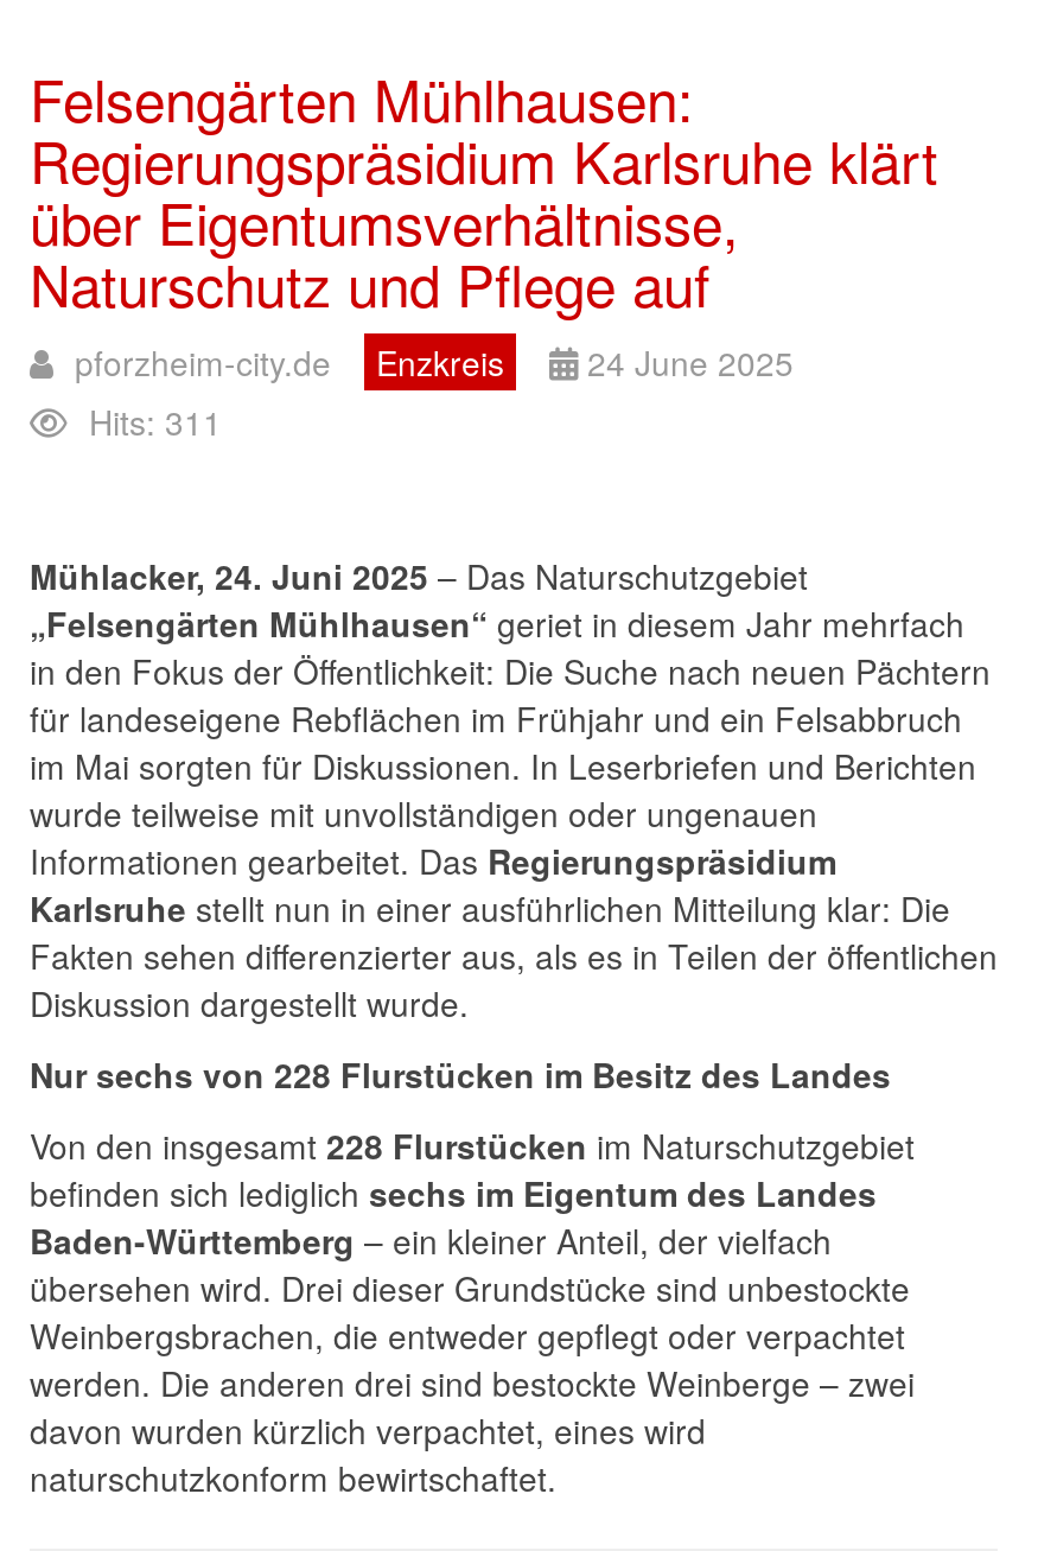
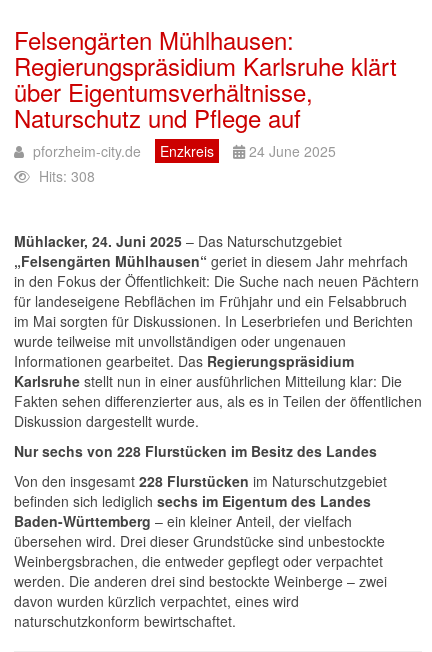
- Hits: 311
+ Hits: 308
